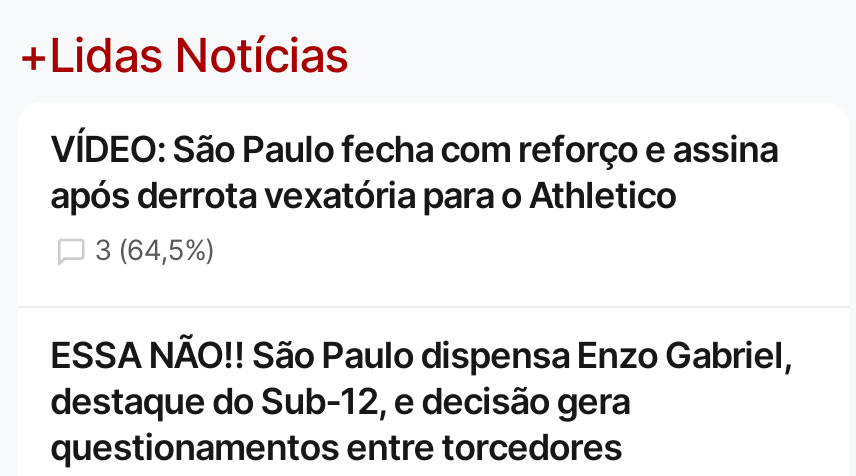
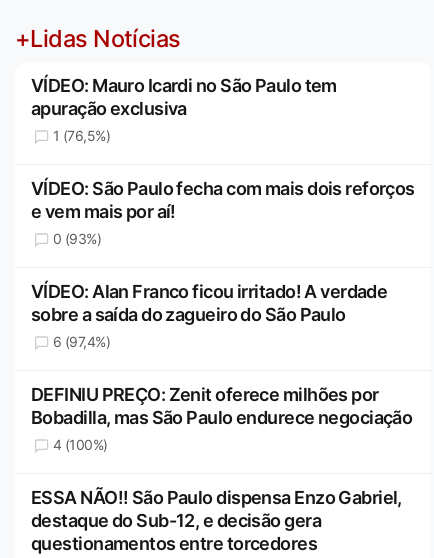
- VÍDEO: São Paulo fecha com reforço e assina
- após derrota vexatória para o Athletico
- 3 (64,5%)
+ VÍDEO: Mauro Icardi no São Paulo tem
+ apuração exclusiva
+ 1 (76,5%)
+ VÍDEO: São Paulo fecha com mais dois reforços
+ e vem mais por aí!
+ 0 (93%)
+ VÍDEO: Alan Franco ficou irritado! A verdade
+ sobre a saída do zagueiro do São Paulo
+ 6 (97,4%)
+ DEFINIU PREÇO: Zenit oferece milhões por
+ Bobadilla, mas São Paulo endurece negociação
+ 4 (100%)
